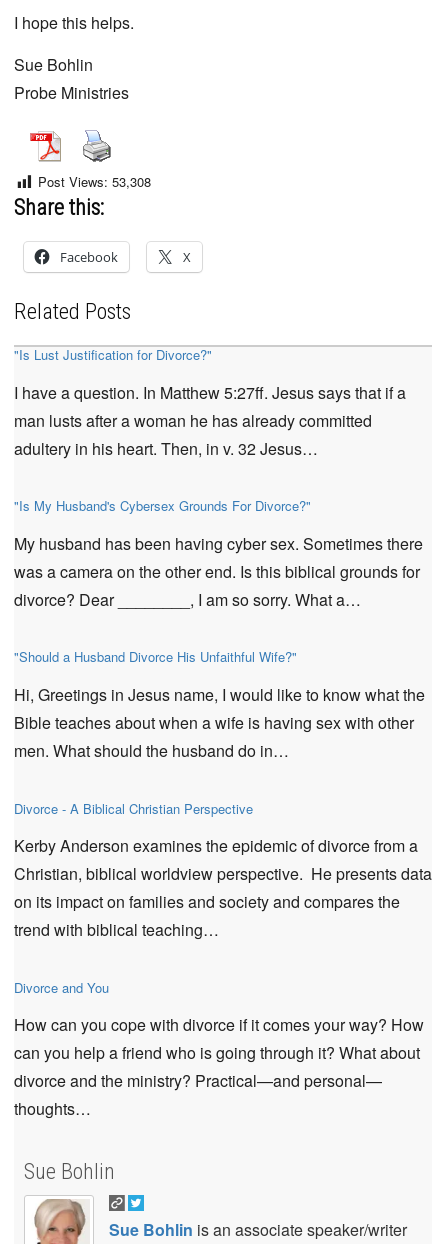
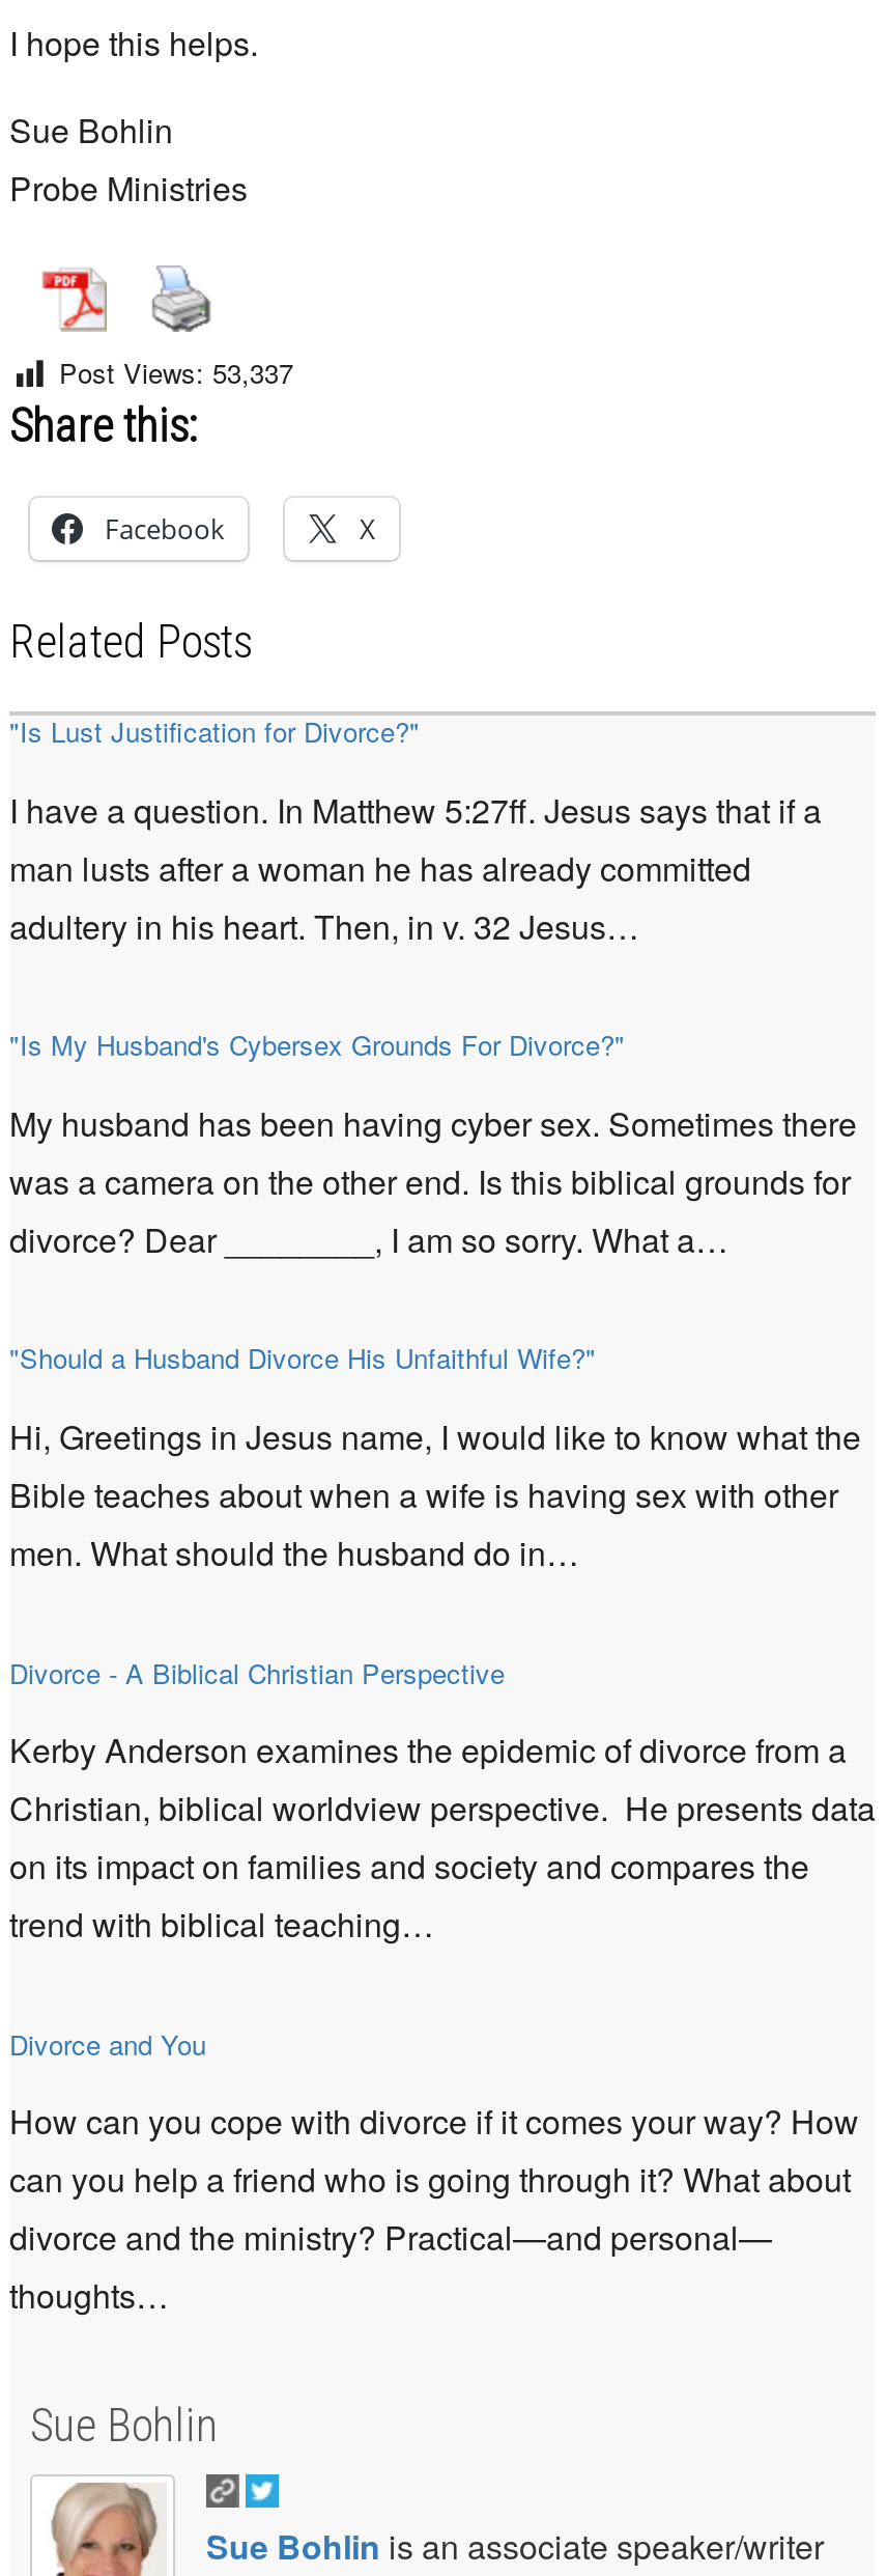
- Post Views: 53,308
+ Post Views: 53,337
